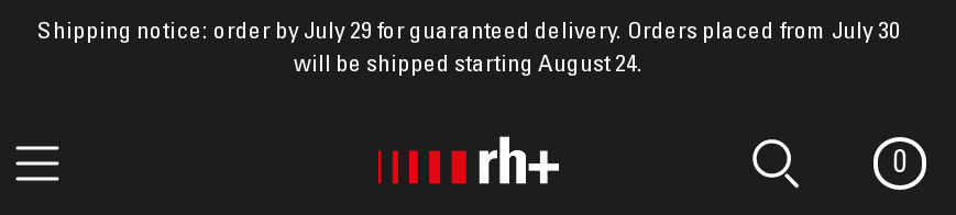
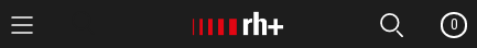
- Shipping notice: order by July 29 for guaranteed delivery. Orders placed from July 30
- will be shipped starting August 24.
